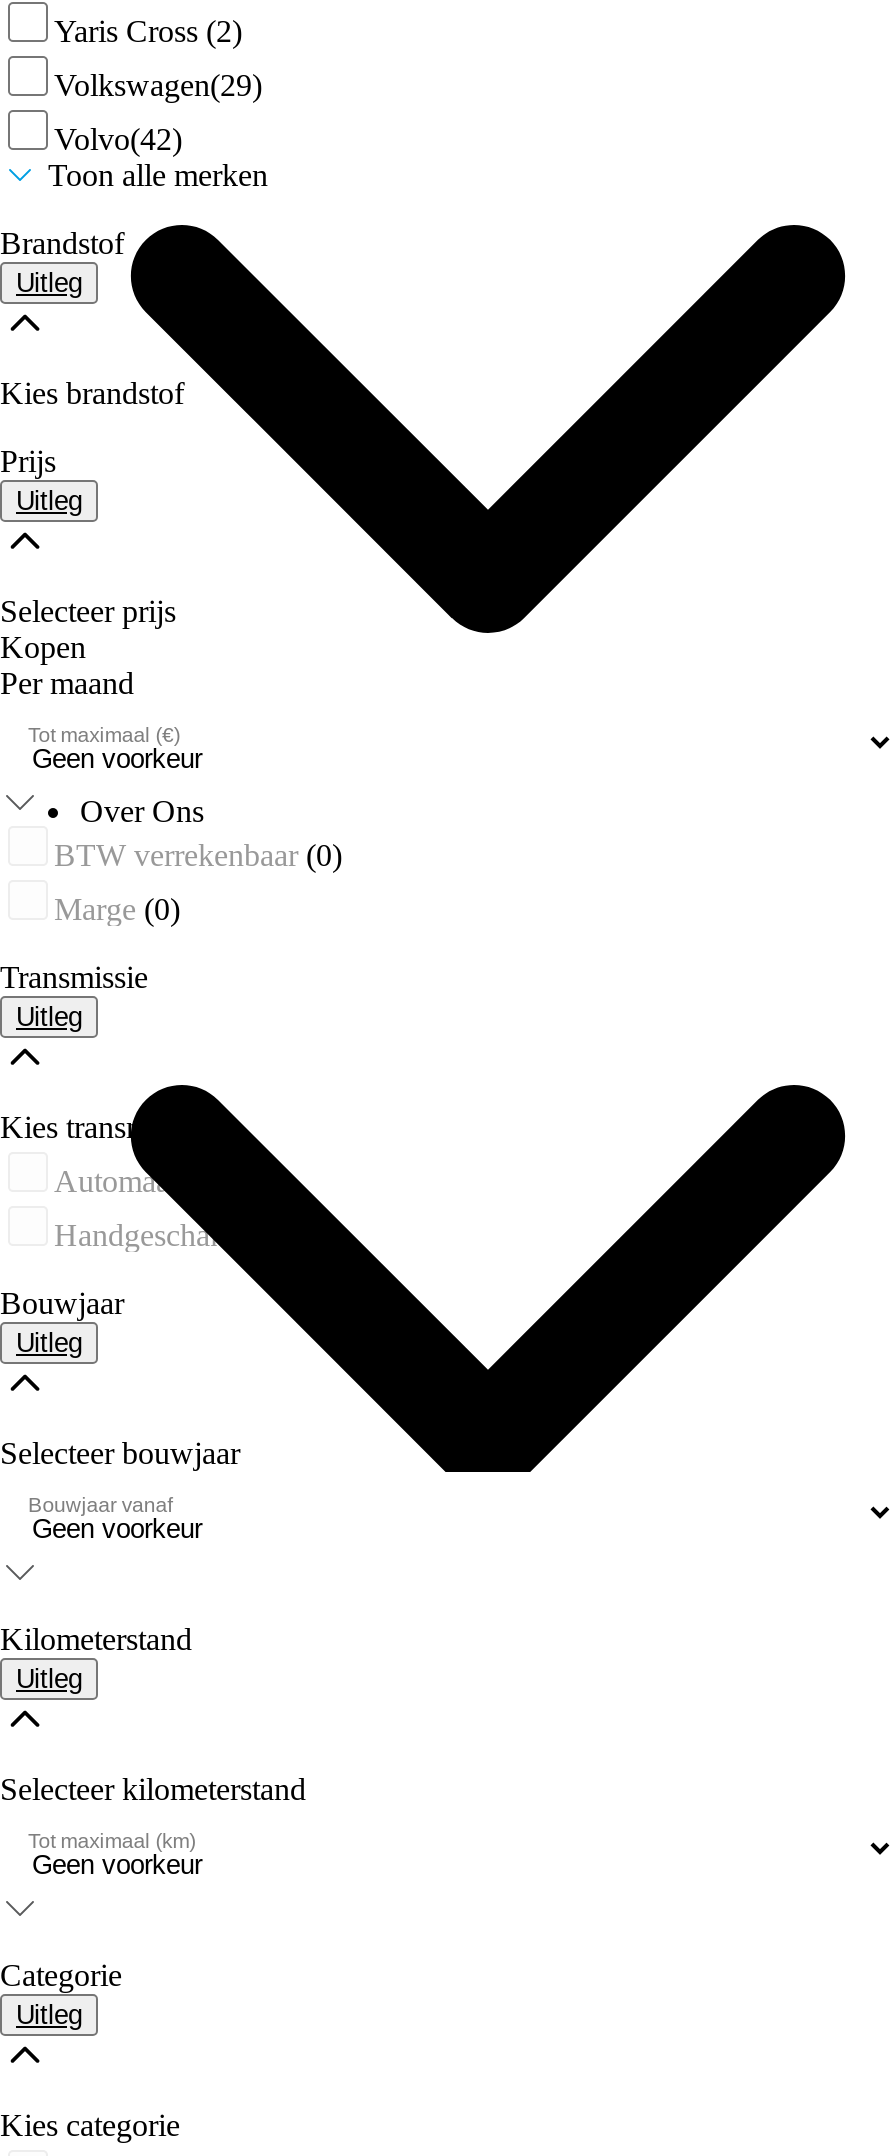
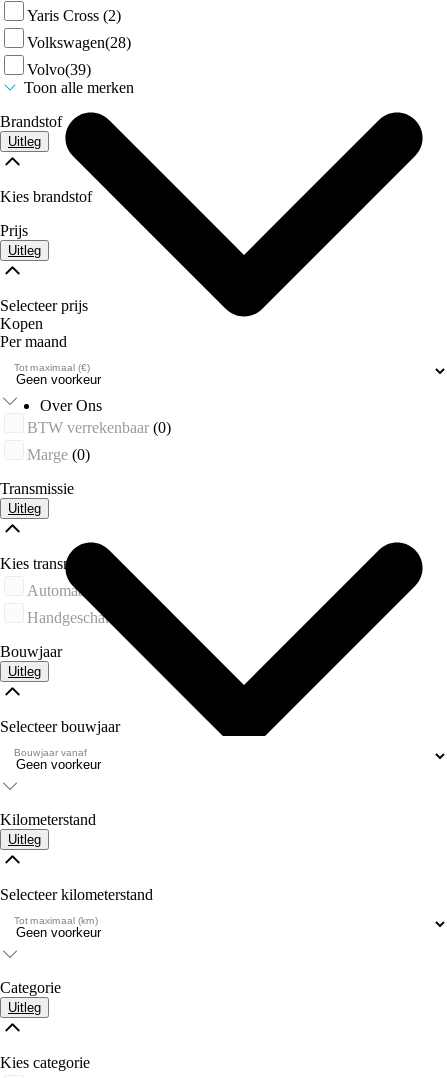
- Volkswagen(29)
+ Volkswagen(28)

- Volvo(42)
+ Volvo(39)
